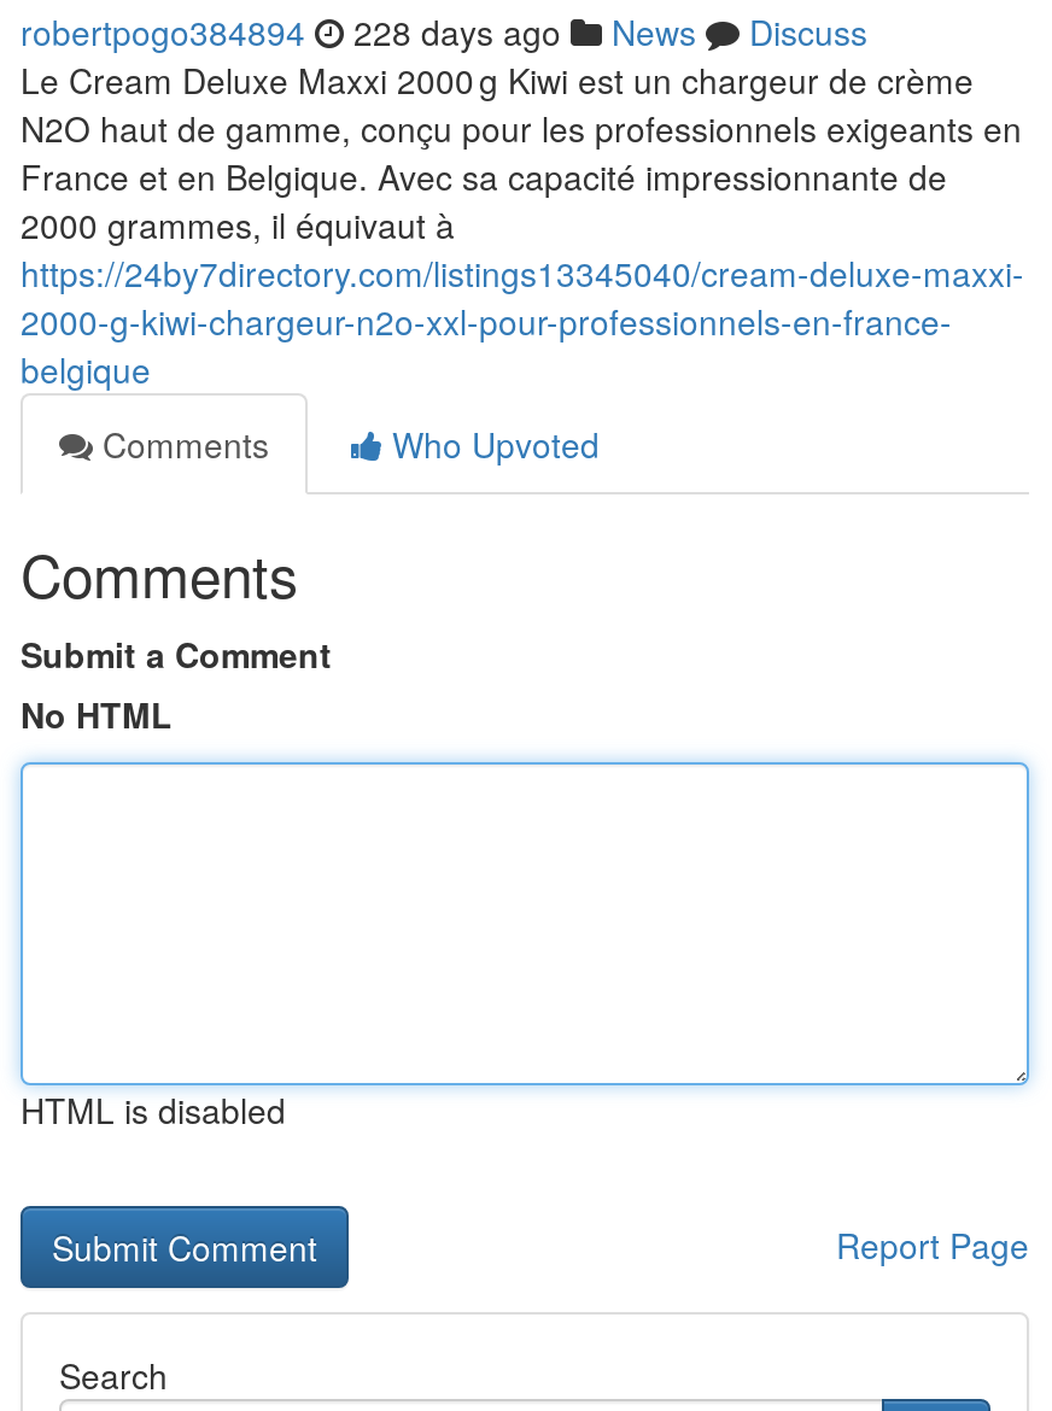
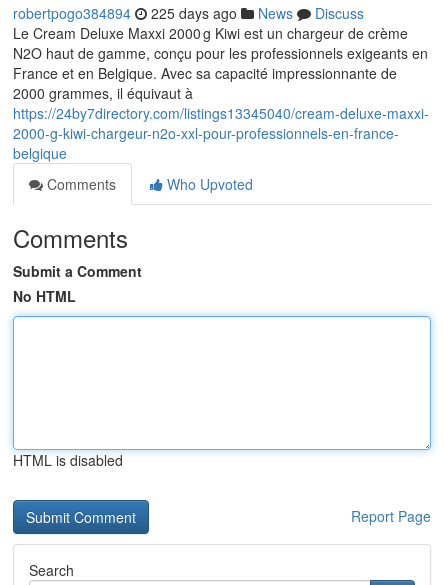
- robertpogo384894 228 days ago News Discuss
+ robertpogo384894 225 days ago News Discuss
